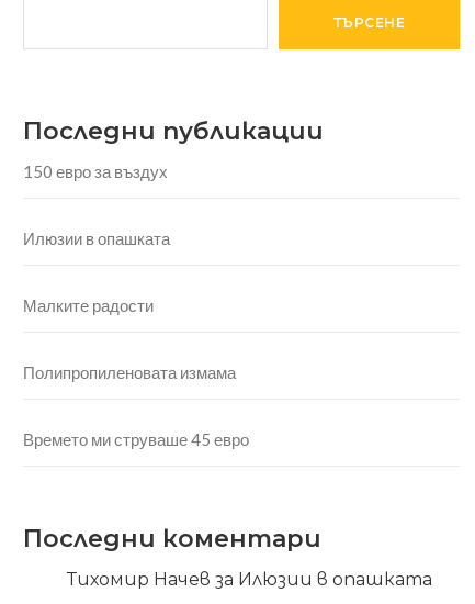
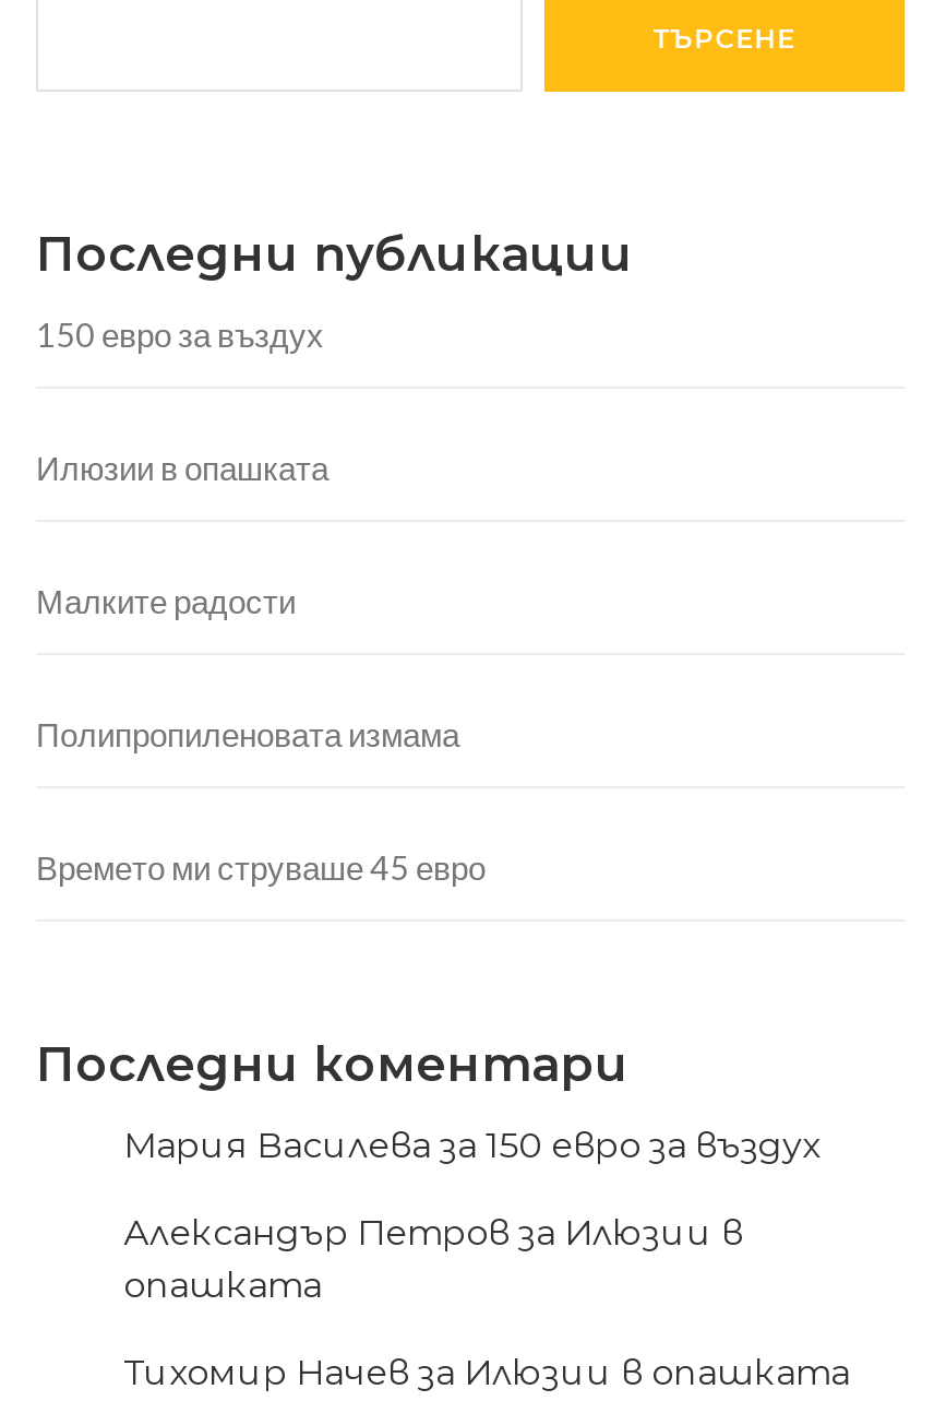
+ Мария Василева за 150 евро за въздух
+ Александър Петров за Илюзии в
+ опашката
